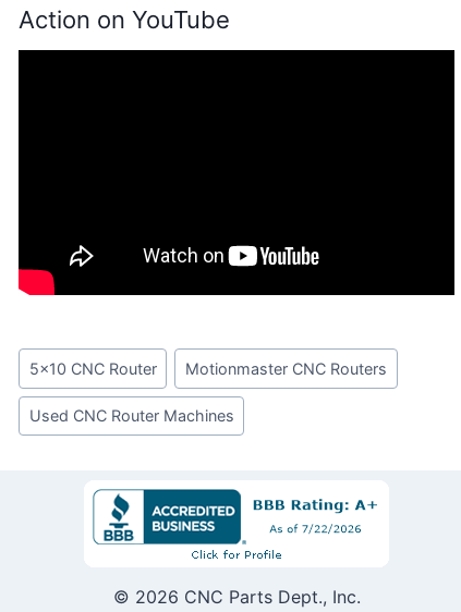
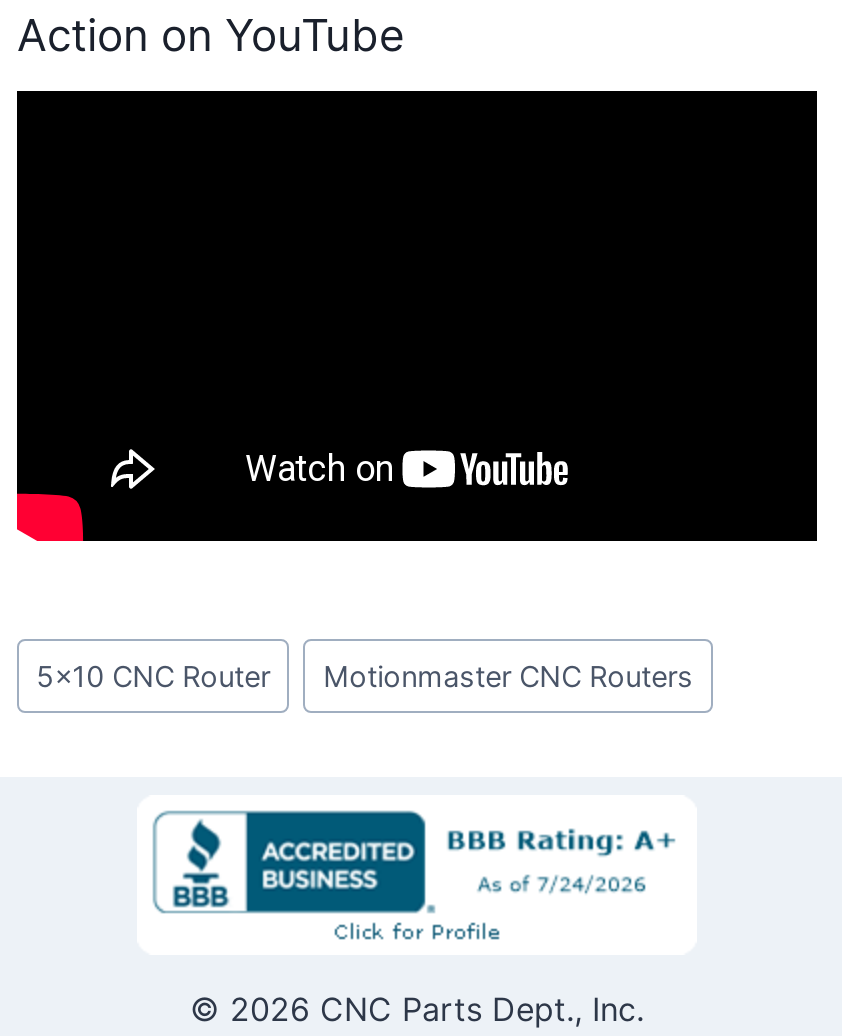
- Used CNC Router Machines
